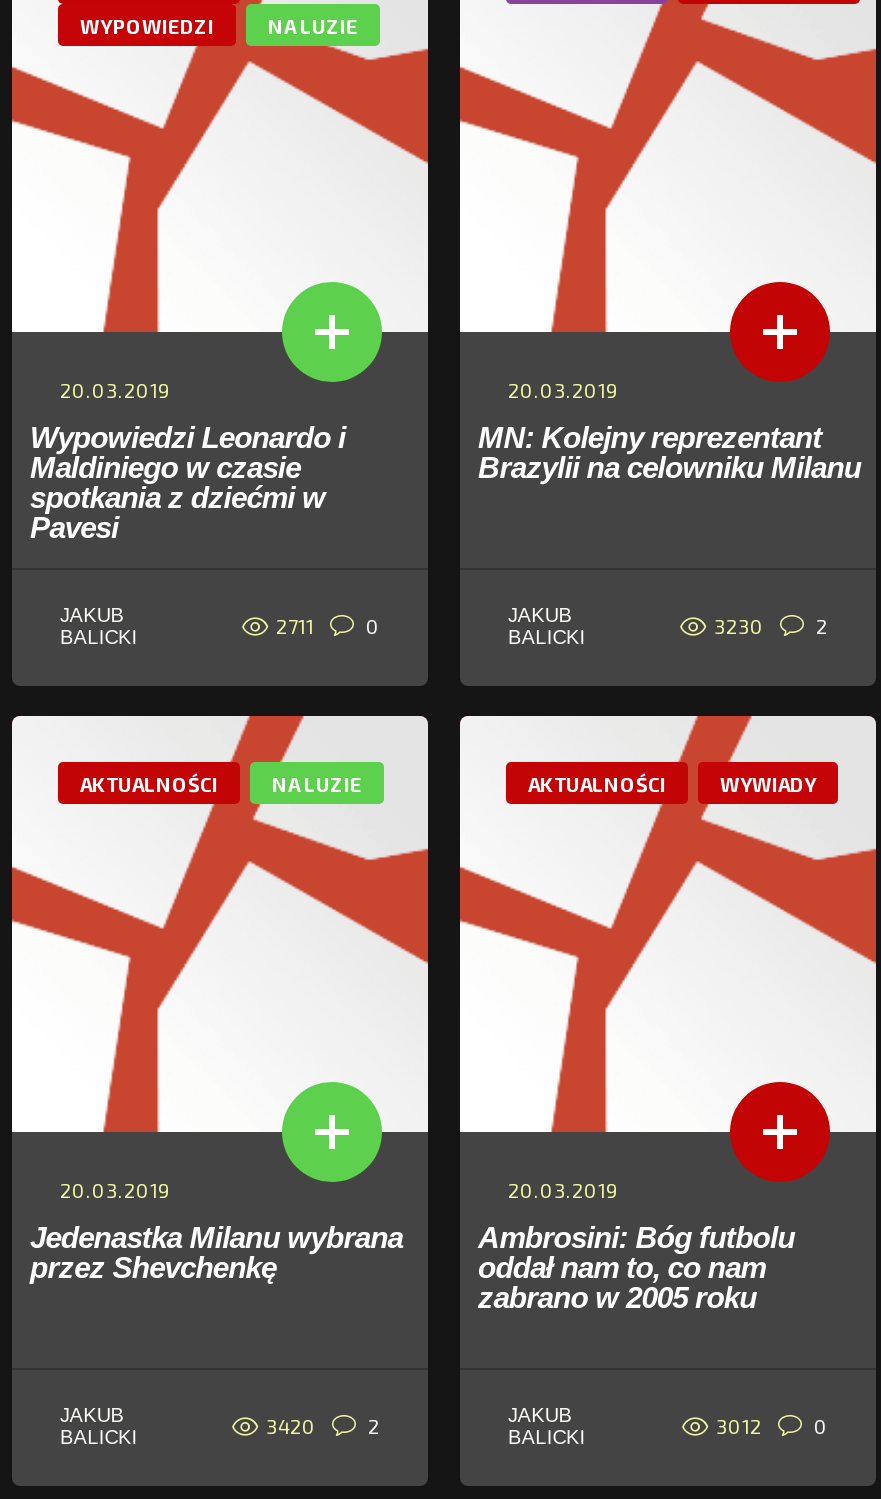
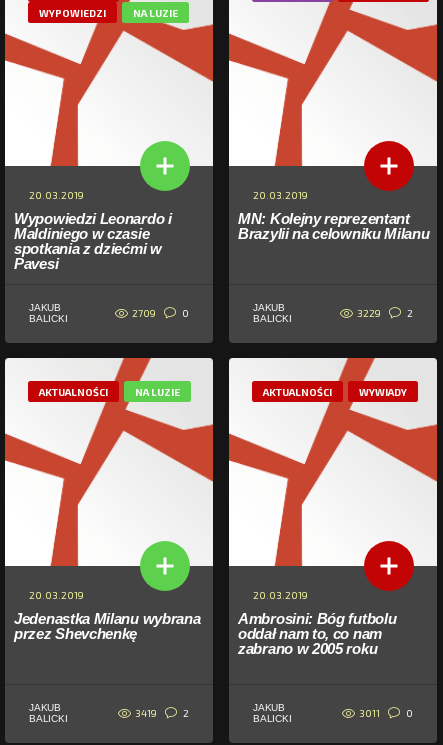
- 2711 0
+ 2709 0

- 3230 2
+ 3229 2

- 3420 2
+ 3419 2

- 3012 0
+ 3011 0
